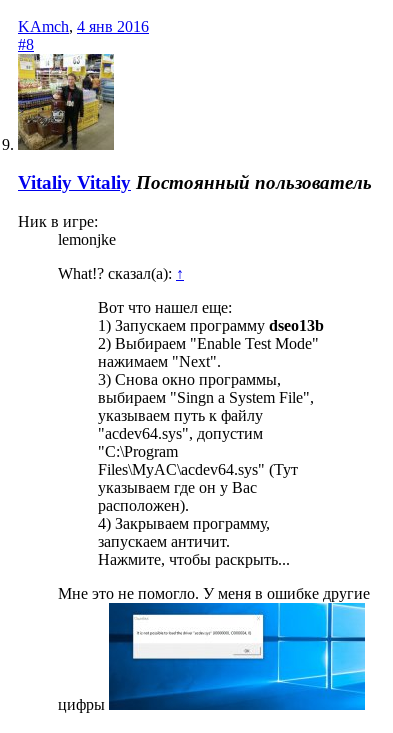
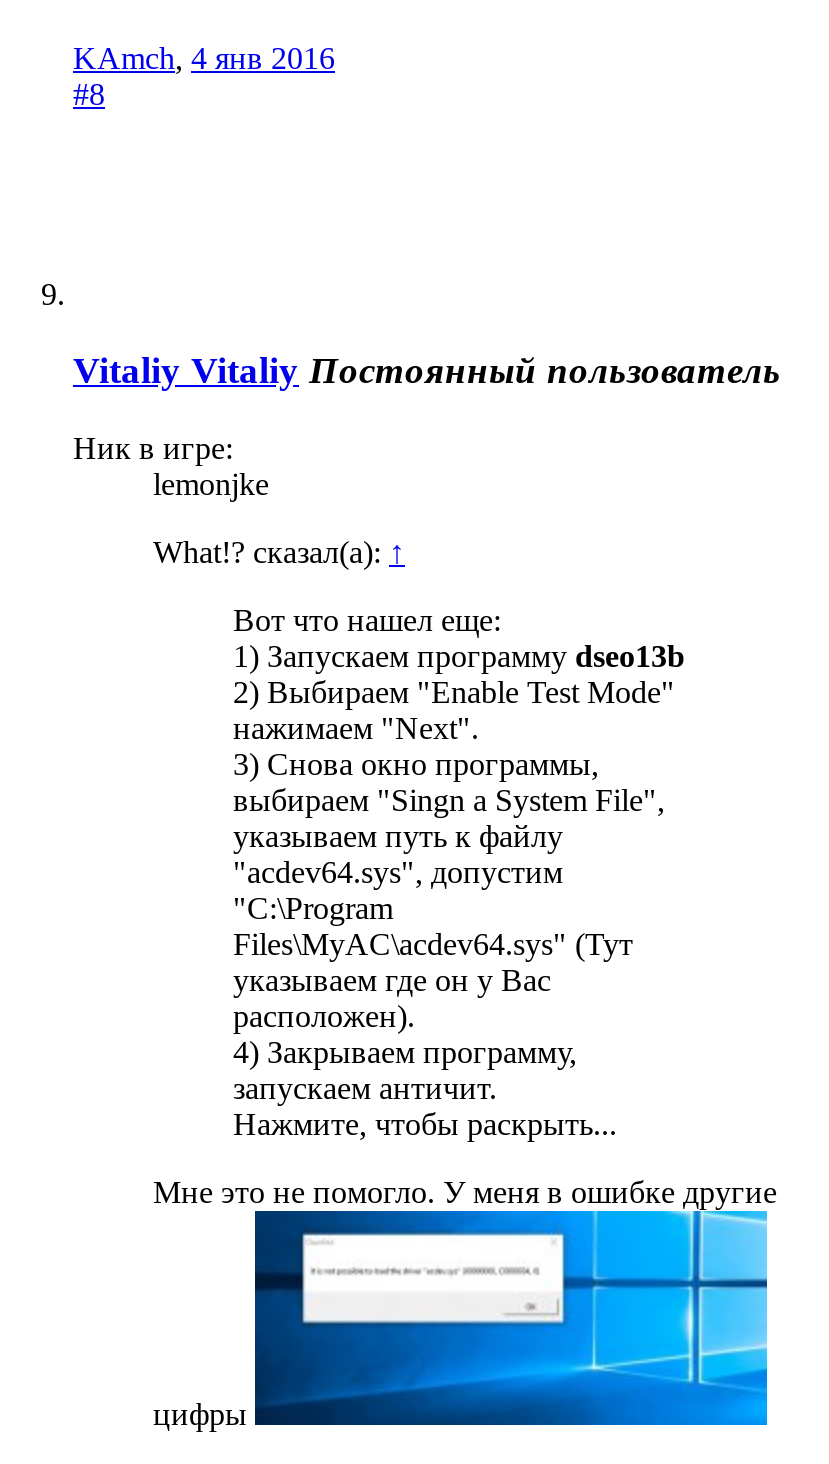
- [image]
